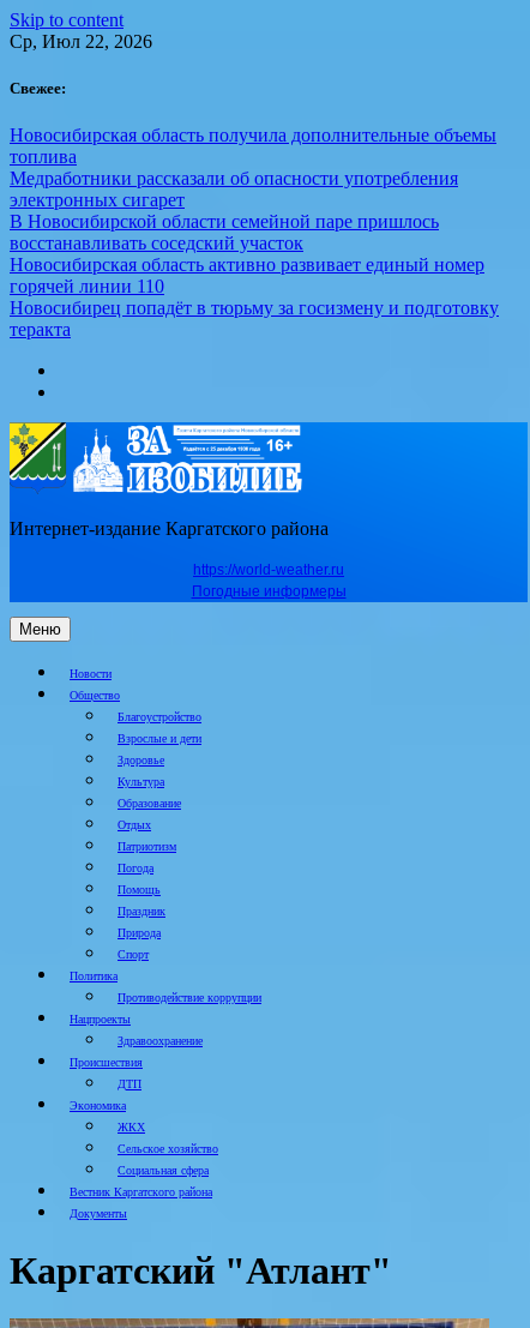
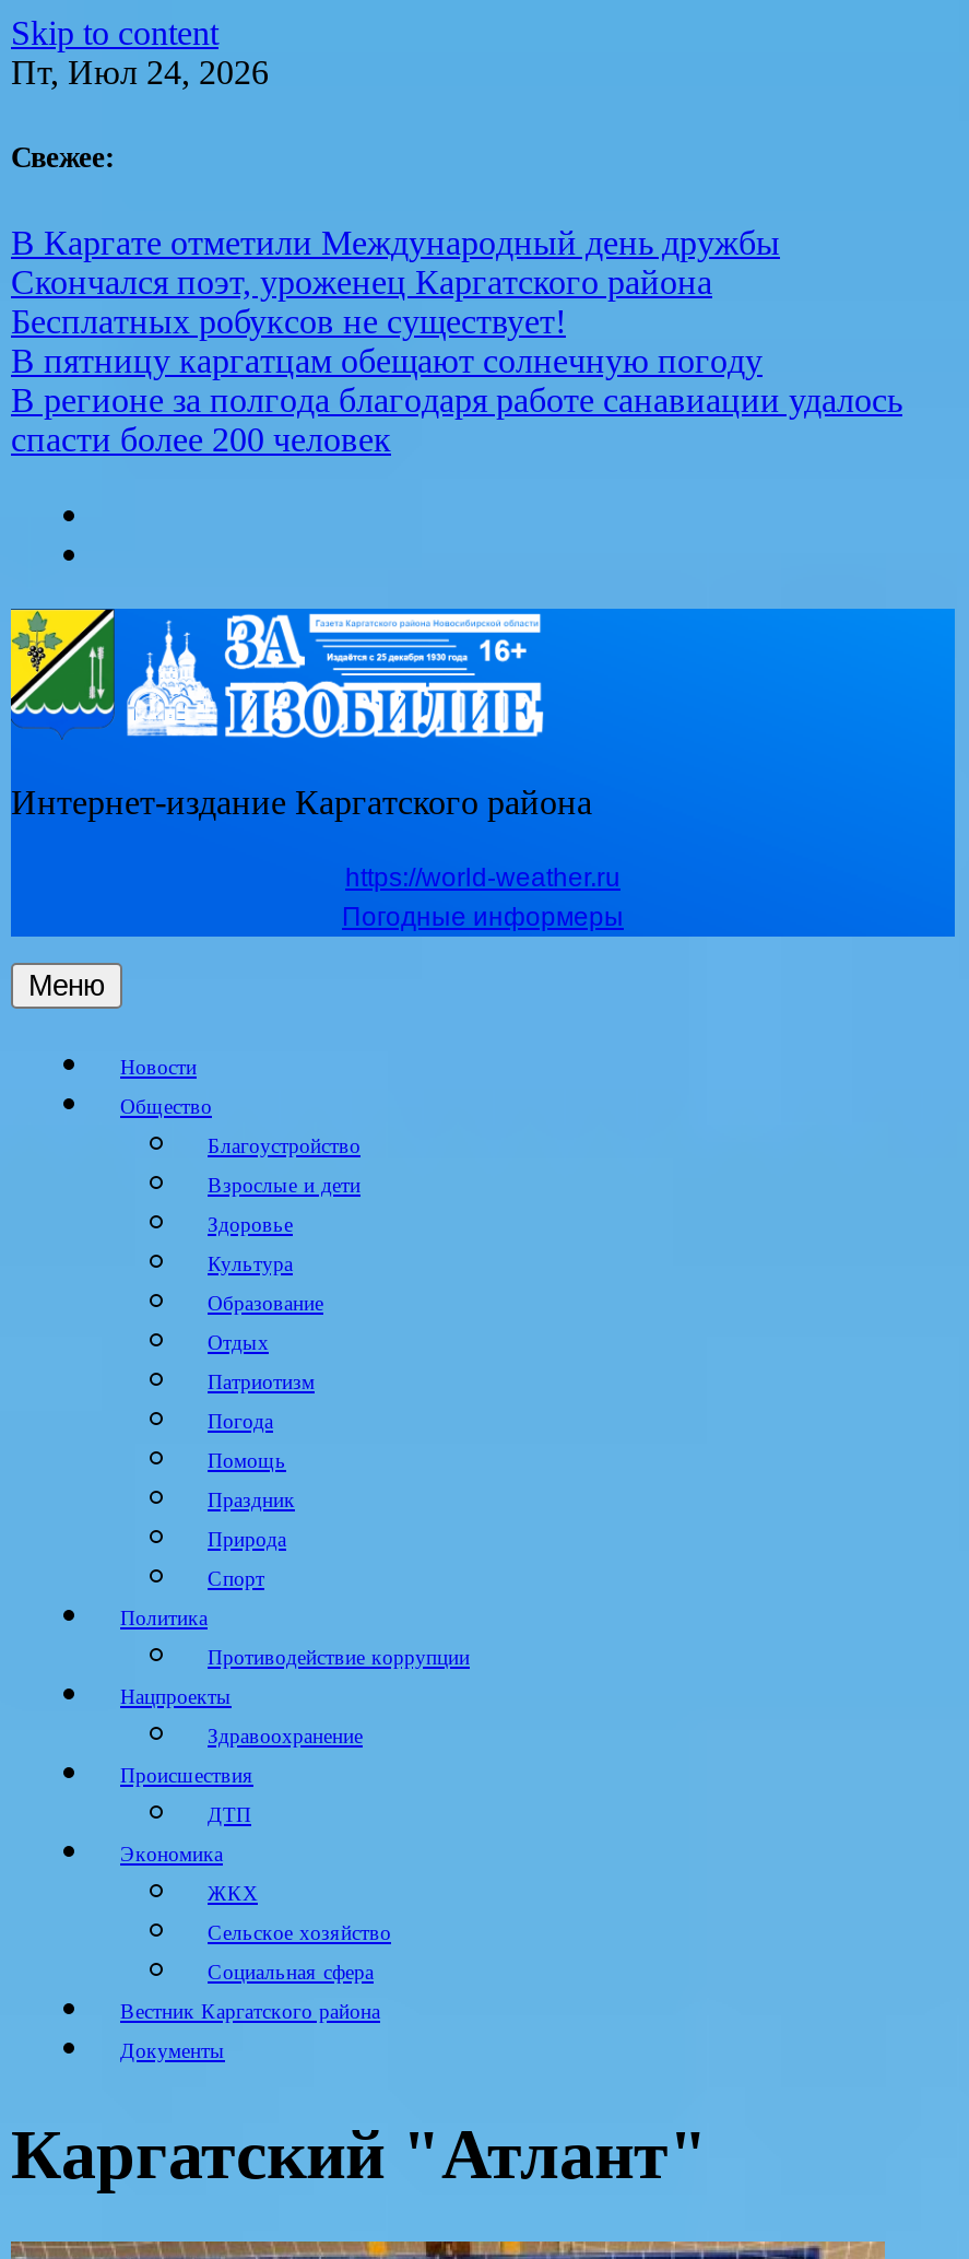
- Ср, Июл 22, 2026
+ Пт, Июл 24, 2026

- Новосибирская область получила дополнительные объемы
- топлива
- Медработники рассказали об опасности употребления
- электронных сигарет
- В Новосибирской области семейной паре пришлось
- восстанавливать соседский участок
- Новосибирская область активно развивает единый номер
- горячей линии 110
- Новосибирец попадёт в тюрьму за госизмену и подготовку
- теракта
+ В Каргате отметили Международный день дружбы
+ Скончался поэт, уроженец Каргатского района
+ Бесплатных робуксов не существует!
+ В пятницу каргатцам обещают солнечную погоду
+ В регионе за полгода благодаря работе санавиации удалось
+ спасти более 200 человек
